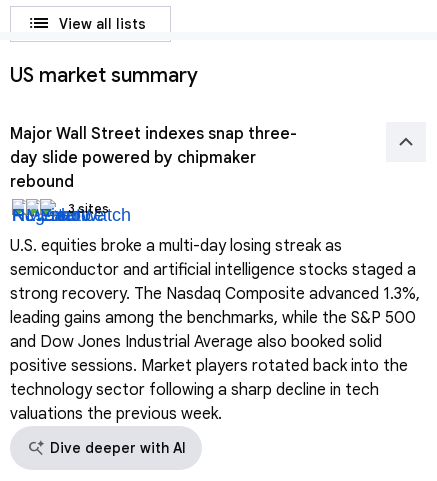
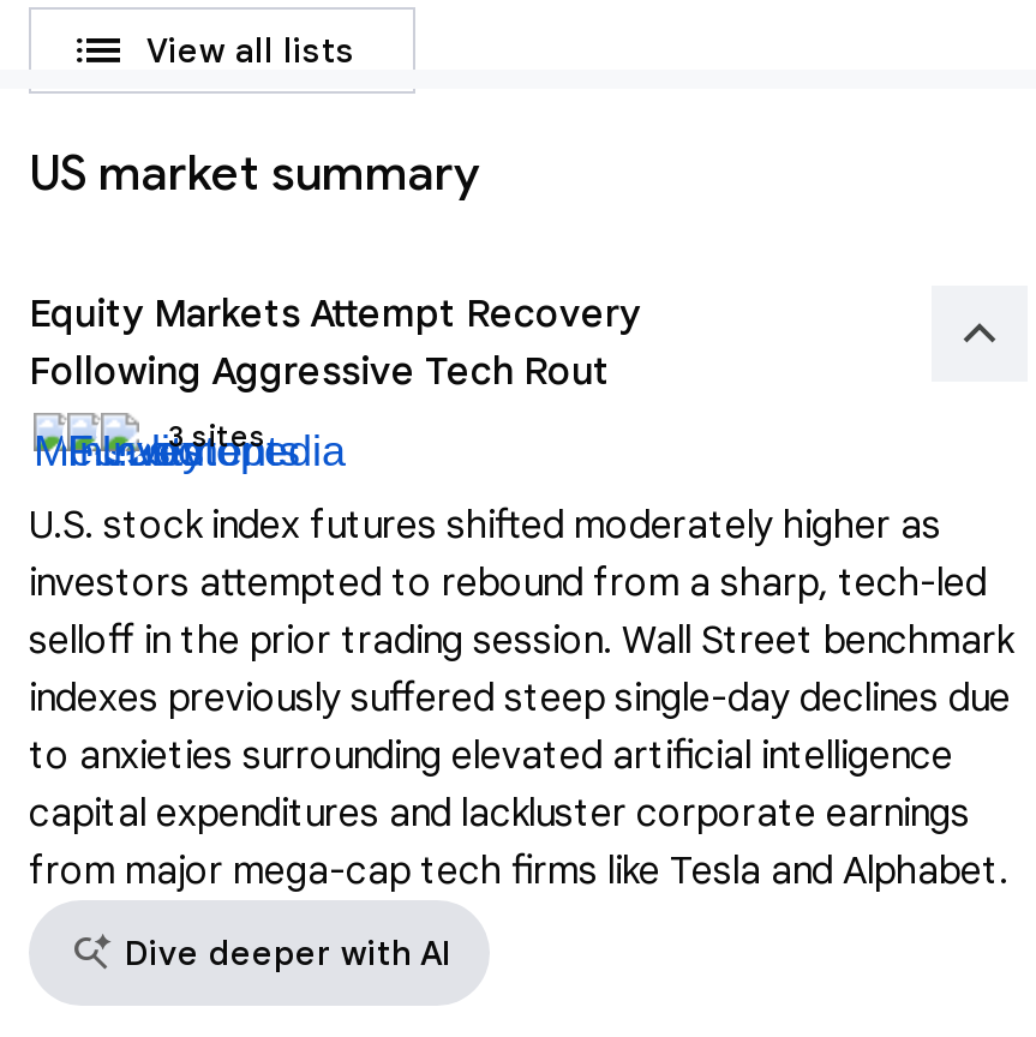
- Major Wall Street indexes snap three-
- day slide powered by chipmaker
- rebound
+ Equity Markets Attempt Recovery
+ Following Aggressive Tech Rout

- U.S. equities broke a multi-day losing streak as
- semiconductor and artificial intelligence stocks staged a
- strong recovery. The Nasdaq Composite advanced 1.3%,
- leading gains among the benchmarks, while the S&P 500
- and Dow Jones Industrial Average also booked solid
- positive sessions. Market players rotated back into the
- technology sector following a sharp decline in tech
- valuations the previous week.
+ U.S. stock index futures shifted moderately higher as
+ investors attempted to rebound from a sharp, tech-led
+ selloff in the prior trading session. Wall Street benchmark
+ indexes previously suffered steep single-day declines due
+ to anxieties surrounding elevated artificial intelligence
+ capital expenditures and lackluster corporate earnings
+ from major mega-cap tech firms like Tesla and Alphabet.
